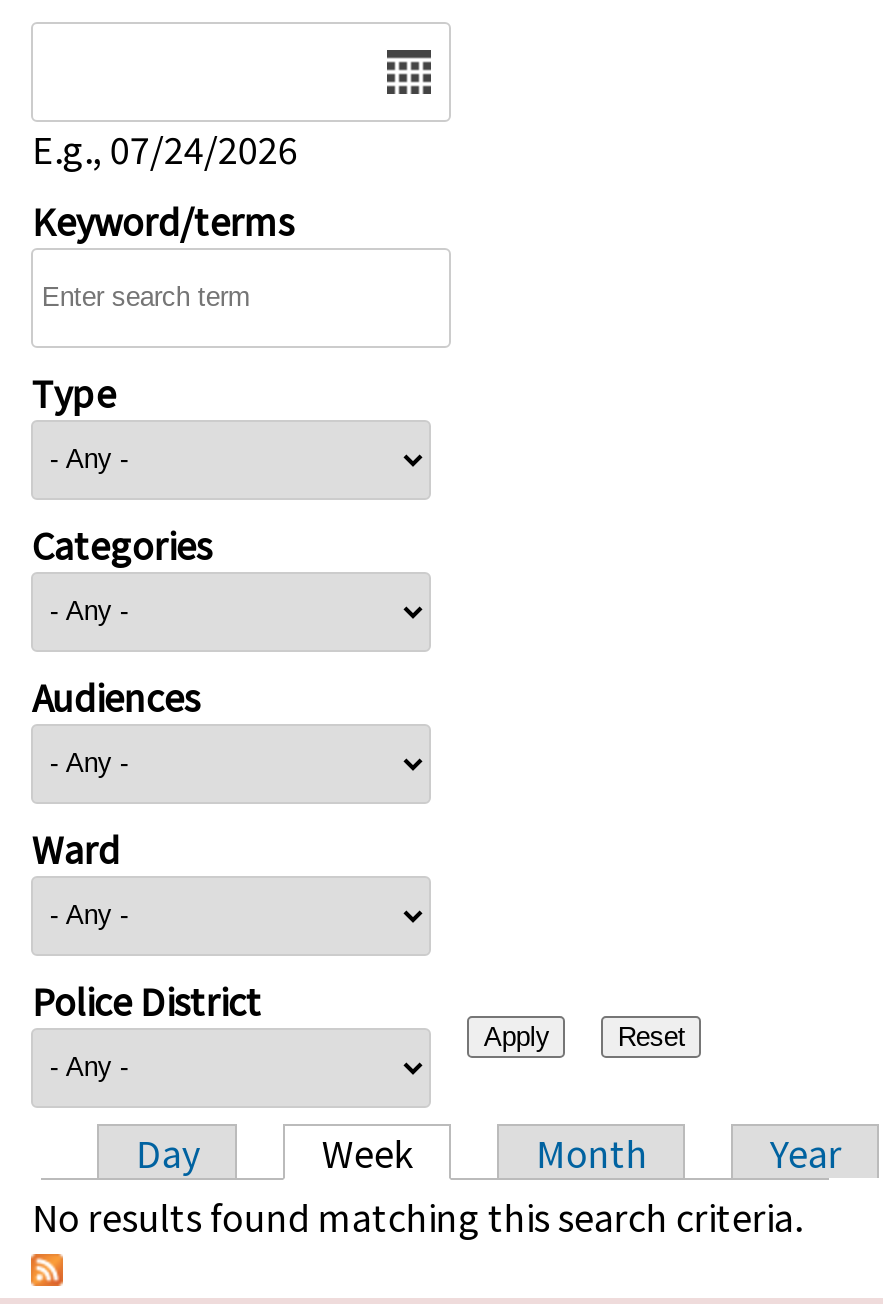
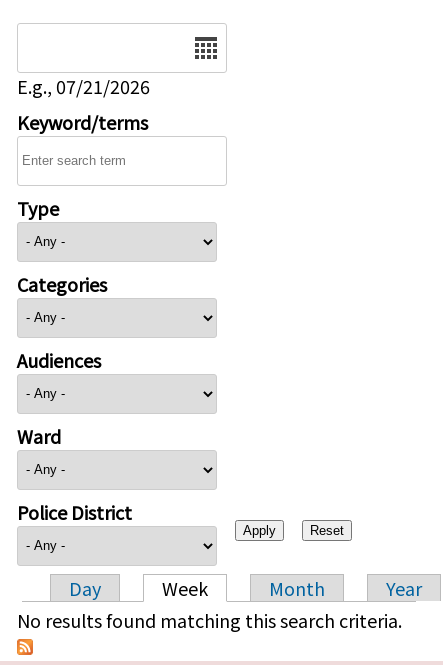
- E.g., 07/24/2026
+ E.g., 07/21/2026
